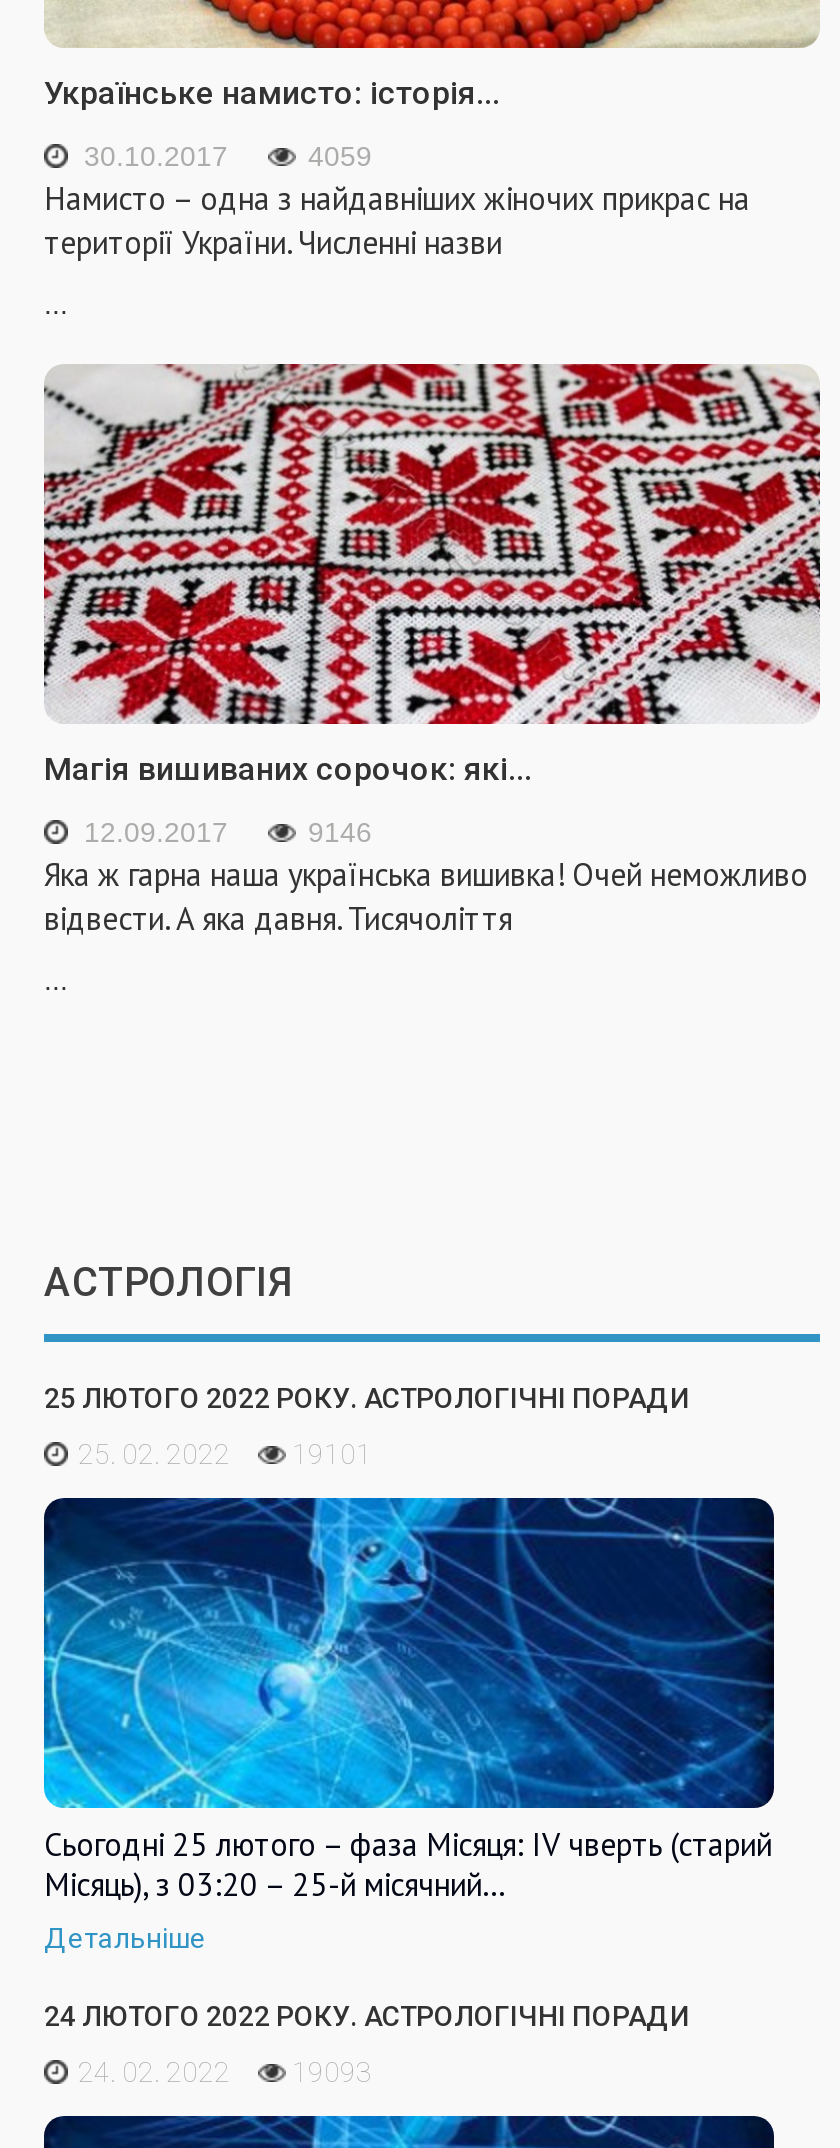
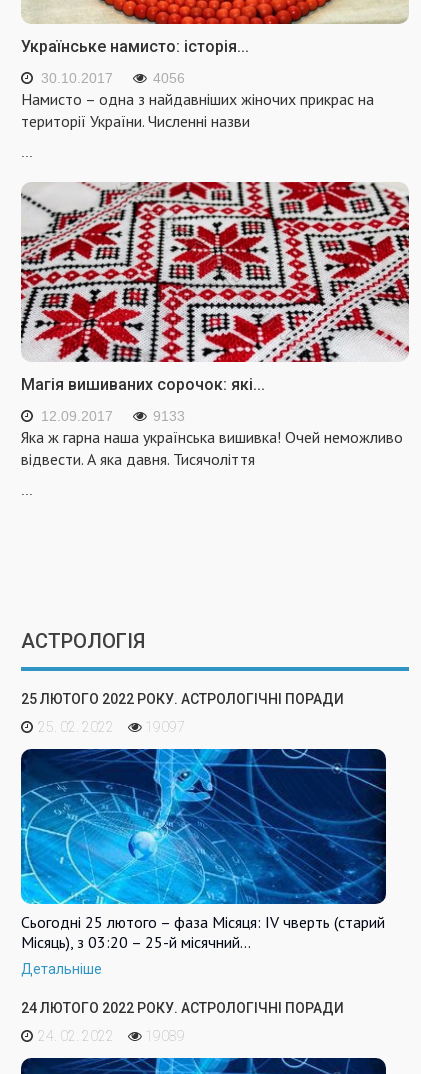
- 4059
+ 4056

- 9146
+ 9133

- 25. 02. 2022 19101
+ 25. 02. 2022 19097

- 24. 02. 2022 19093
+ 24. 02. 2022 19089
